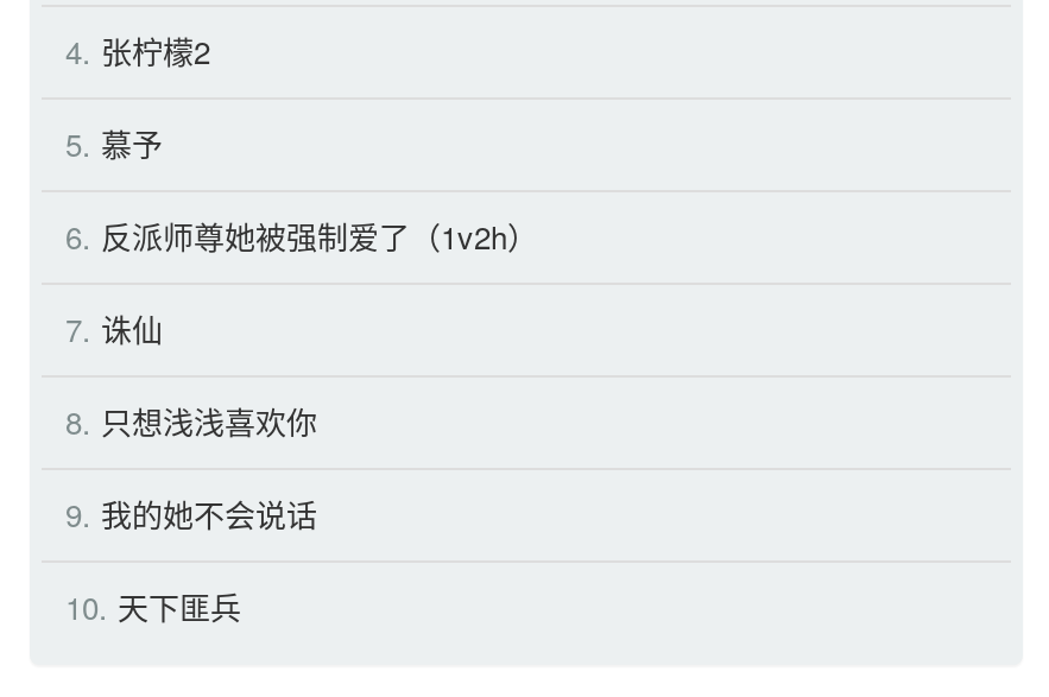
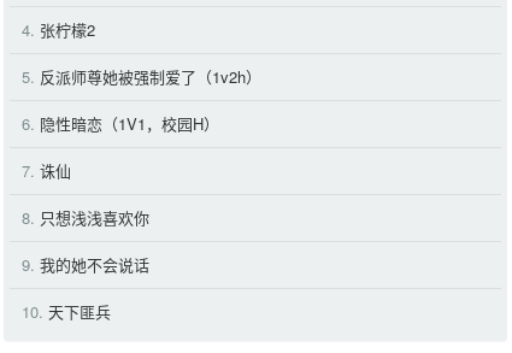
- 5. 慕予
+ 5. 反派师尊她被强制爱了（1v2h）

- 6. 反派师尊她被强制爱了（1v2h）
+ 6. 隐性暗恋（1V1，校园H）
